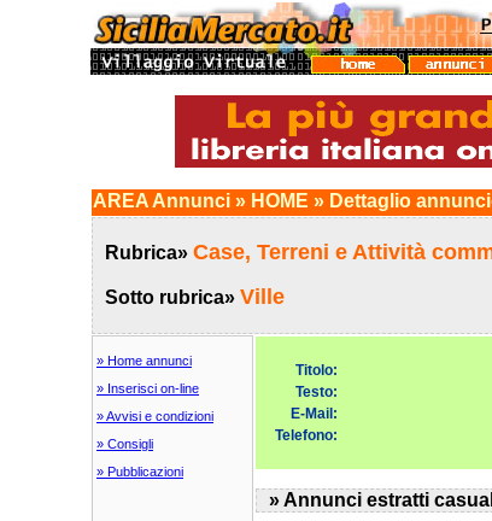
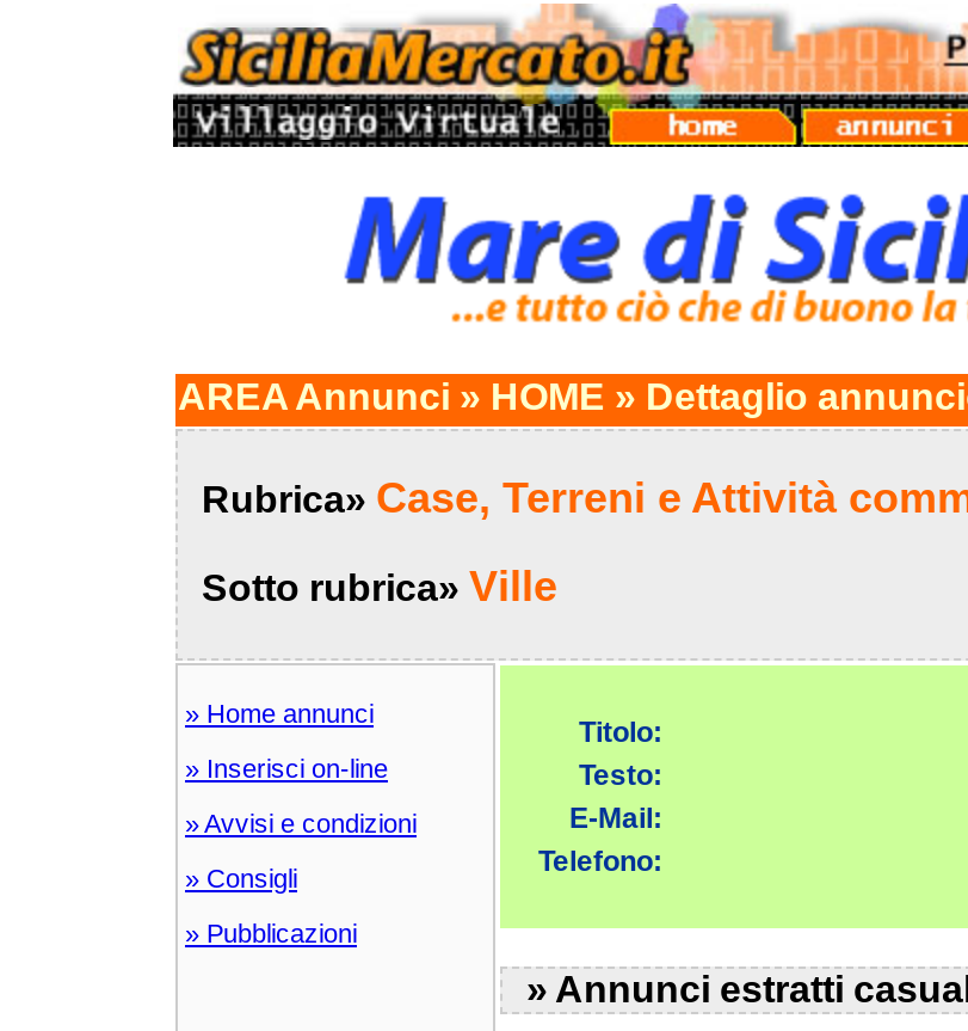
- [image]
+ [image]
